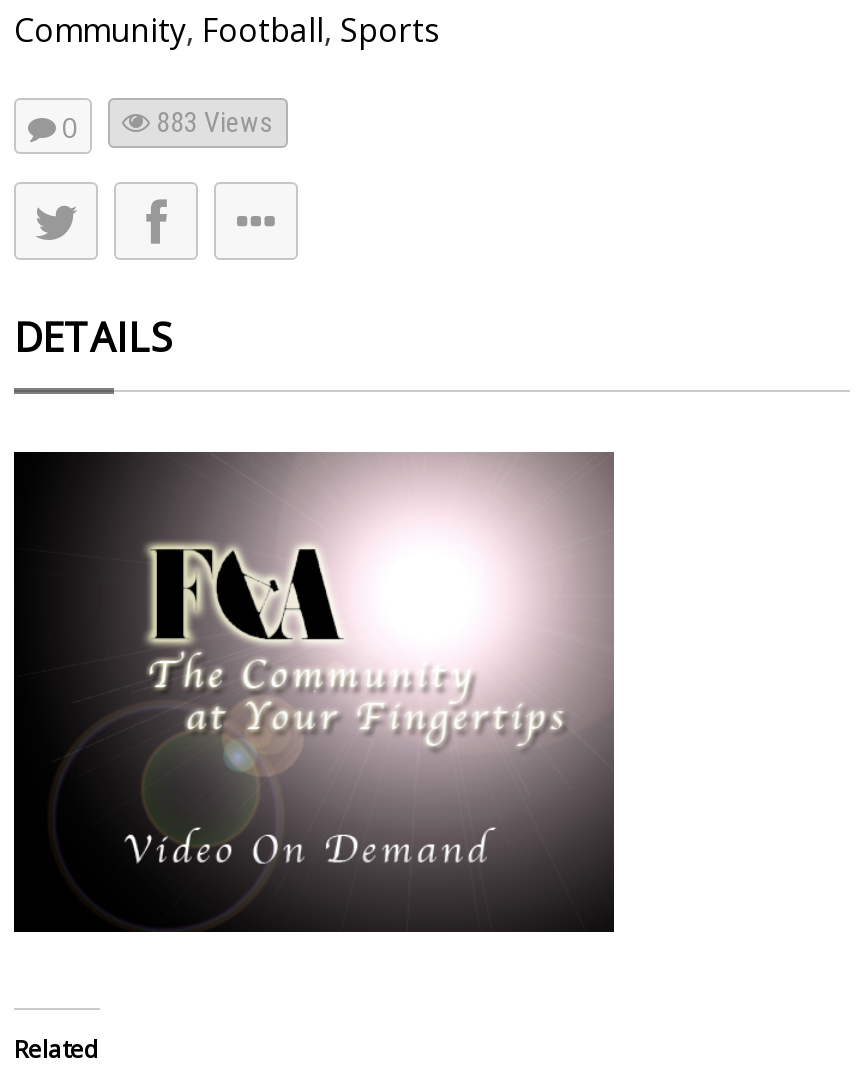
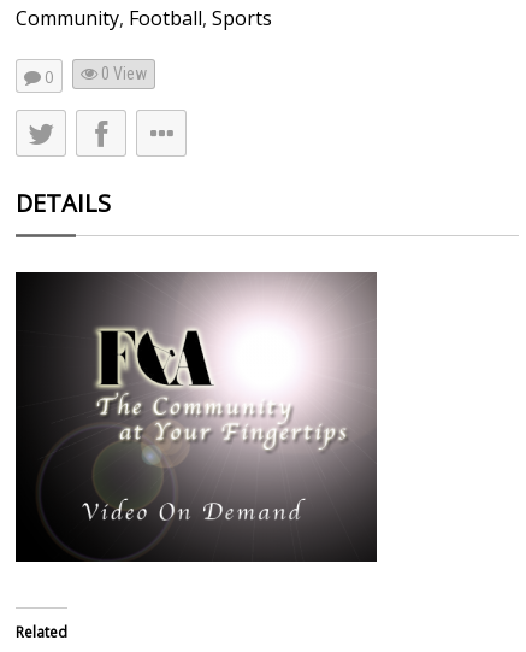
- 883 Views
+ 0 View
